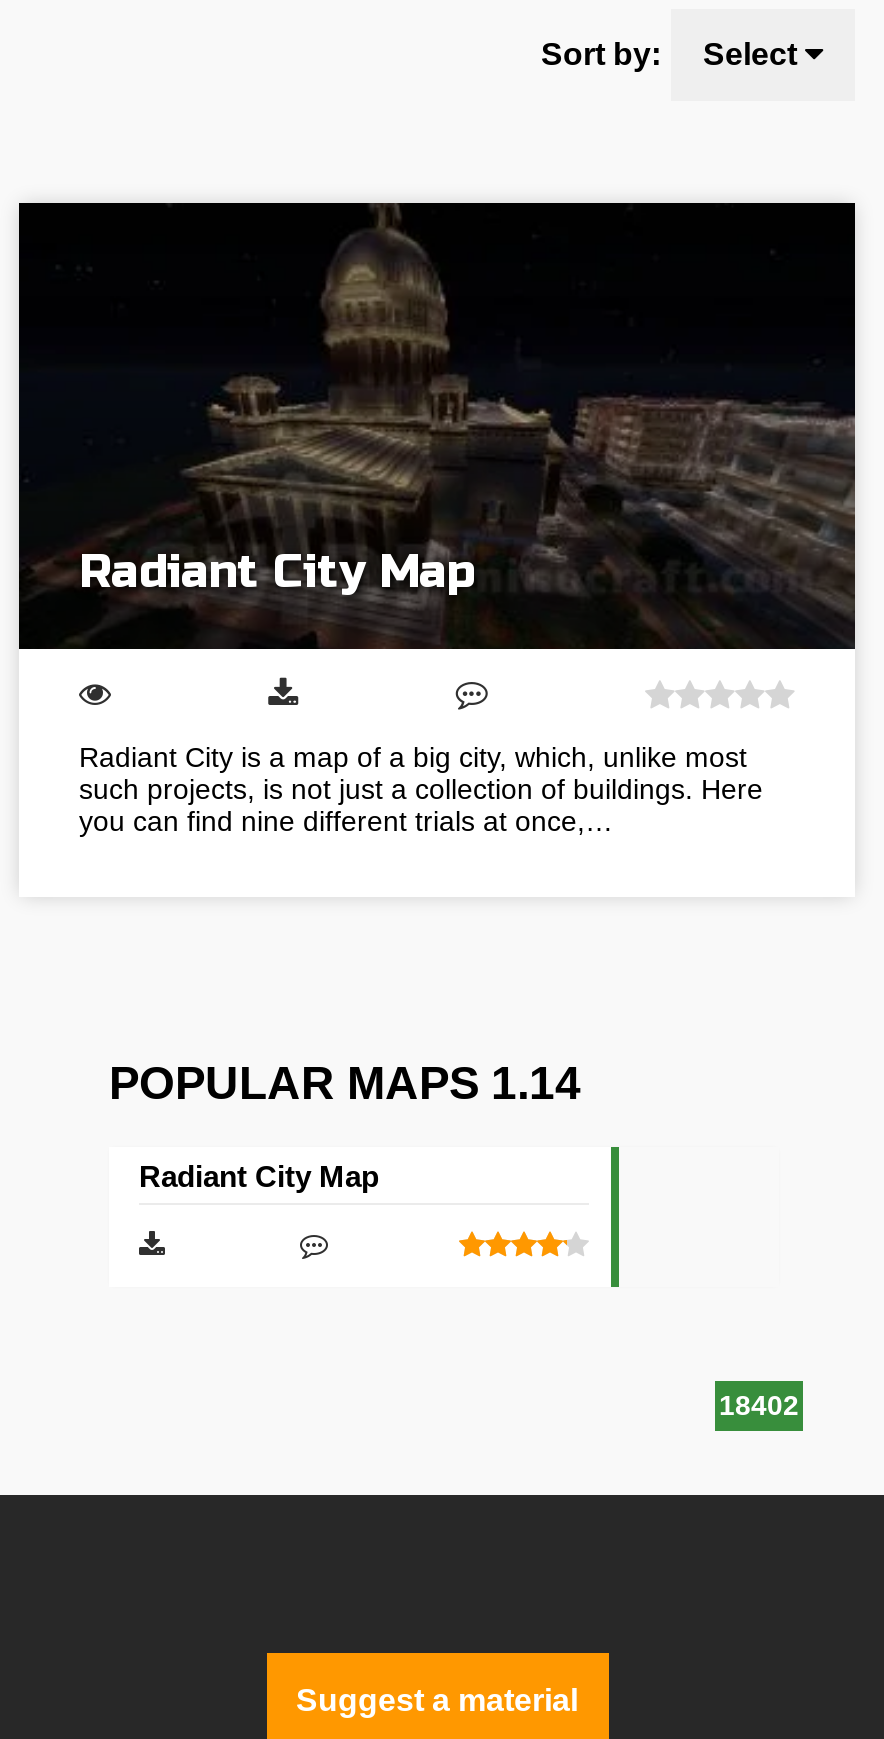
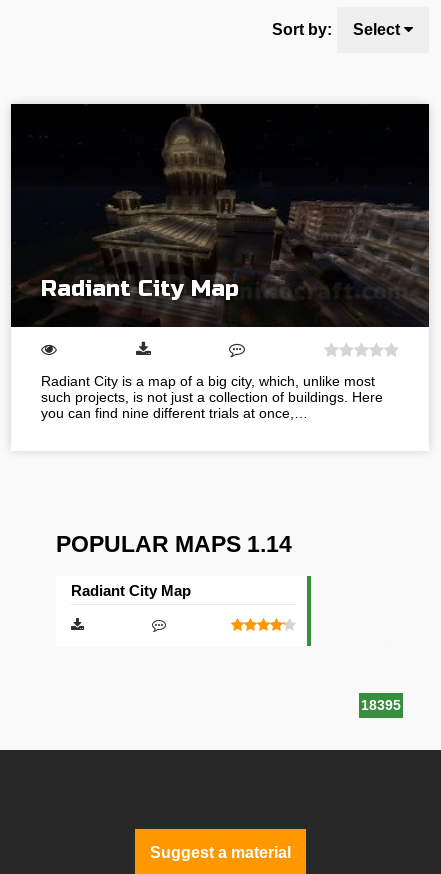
- 18402
+ 18395
